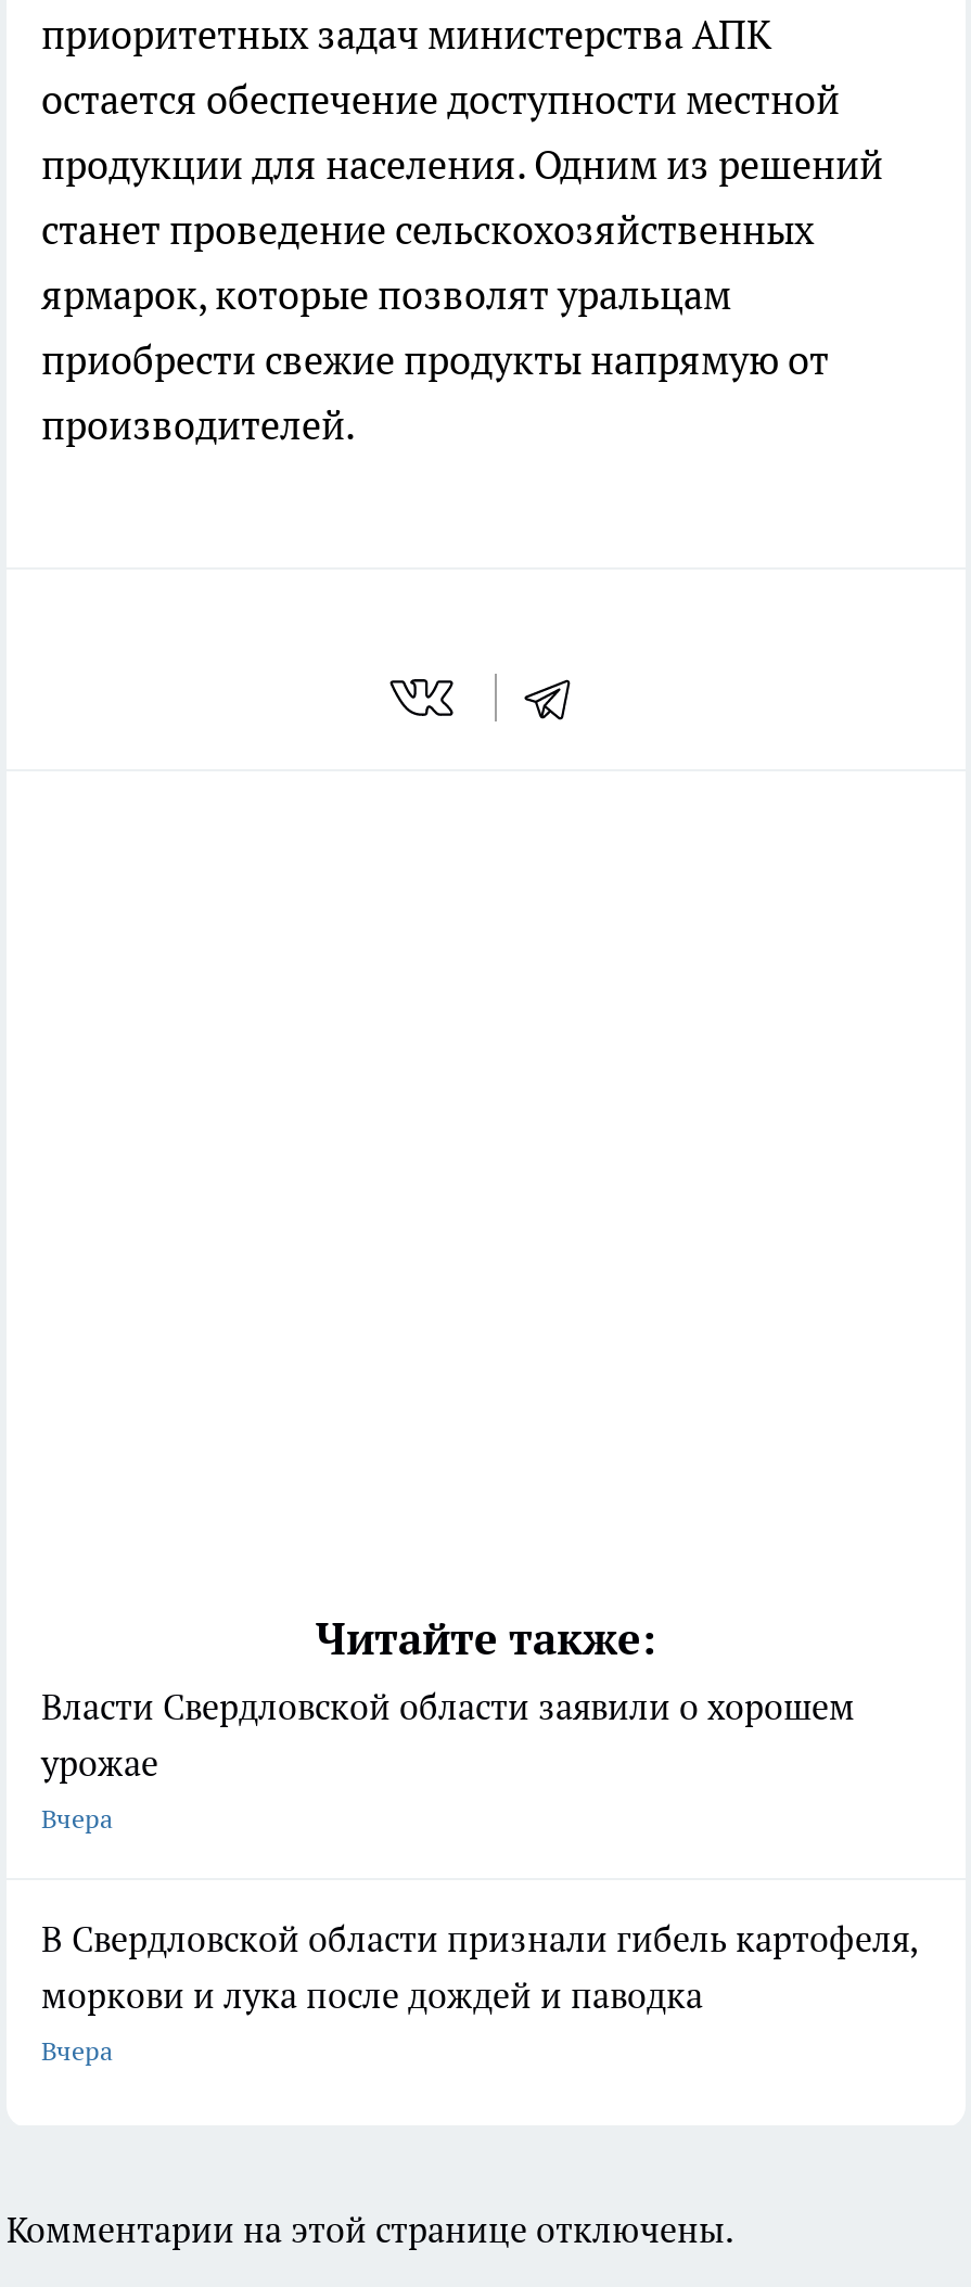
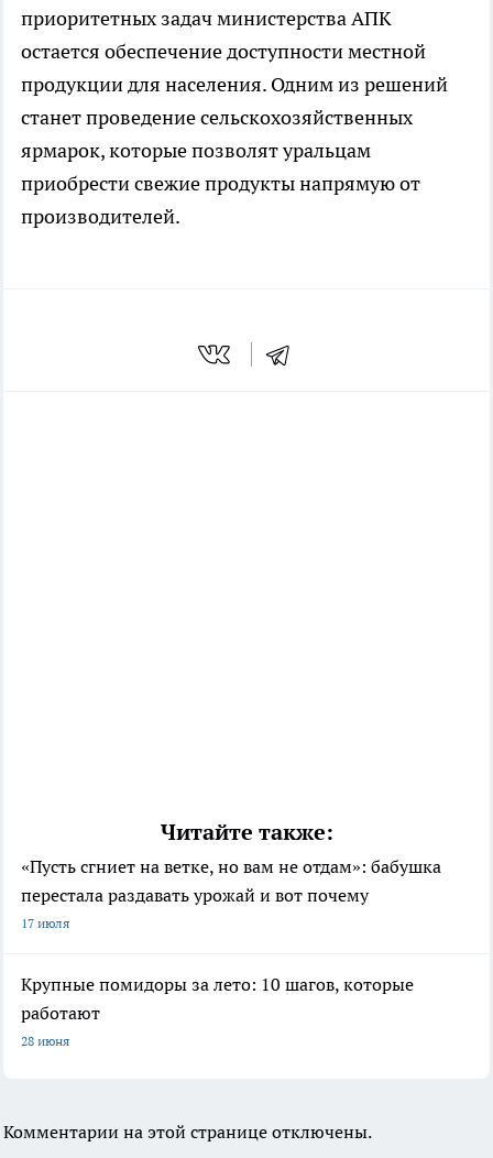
- Власти Свердловской области заявили о хорошем
- урожае
- Вчера
+ «Пусть сгниет на ветке, но вам не отдам»: бабушка
+ перестала раздавать урожай и вот почему
+ 17 июля

- В Свердловской области признали гибель картофеля,
- моркови и лука после дождей и паводка
- Вчера
+ Крупные помидоры за лето: 10 шагов, которые
+ работают
+ 28 июня
